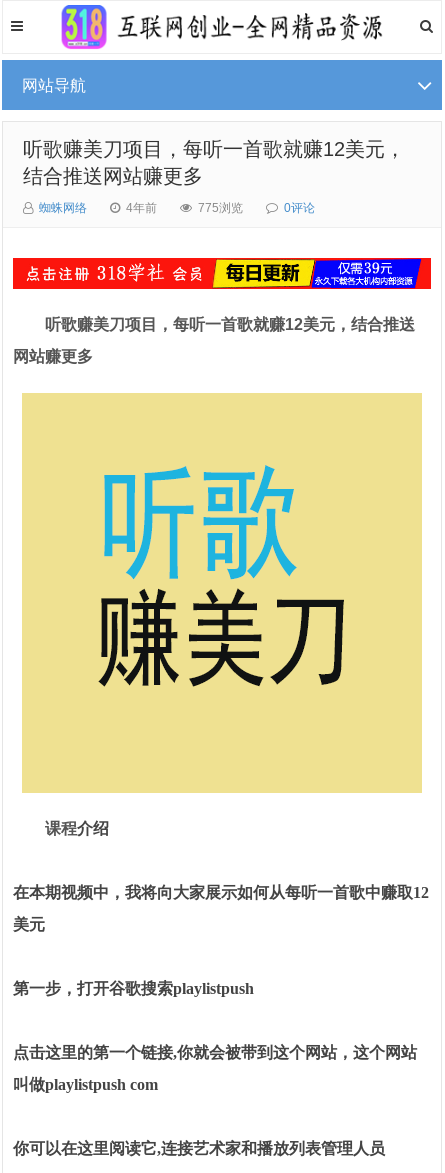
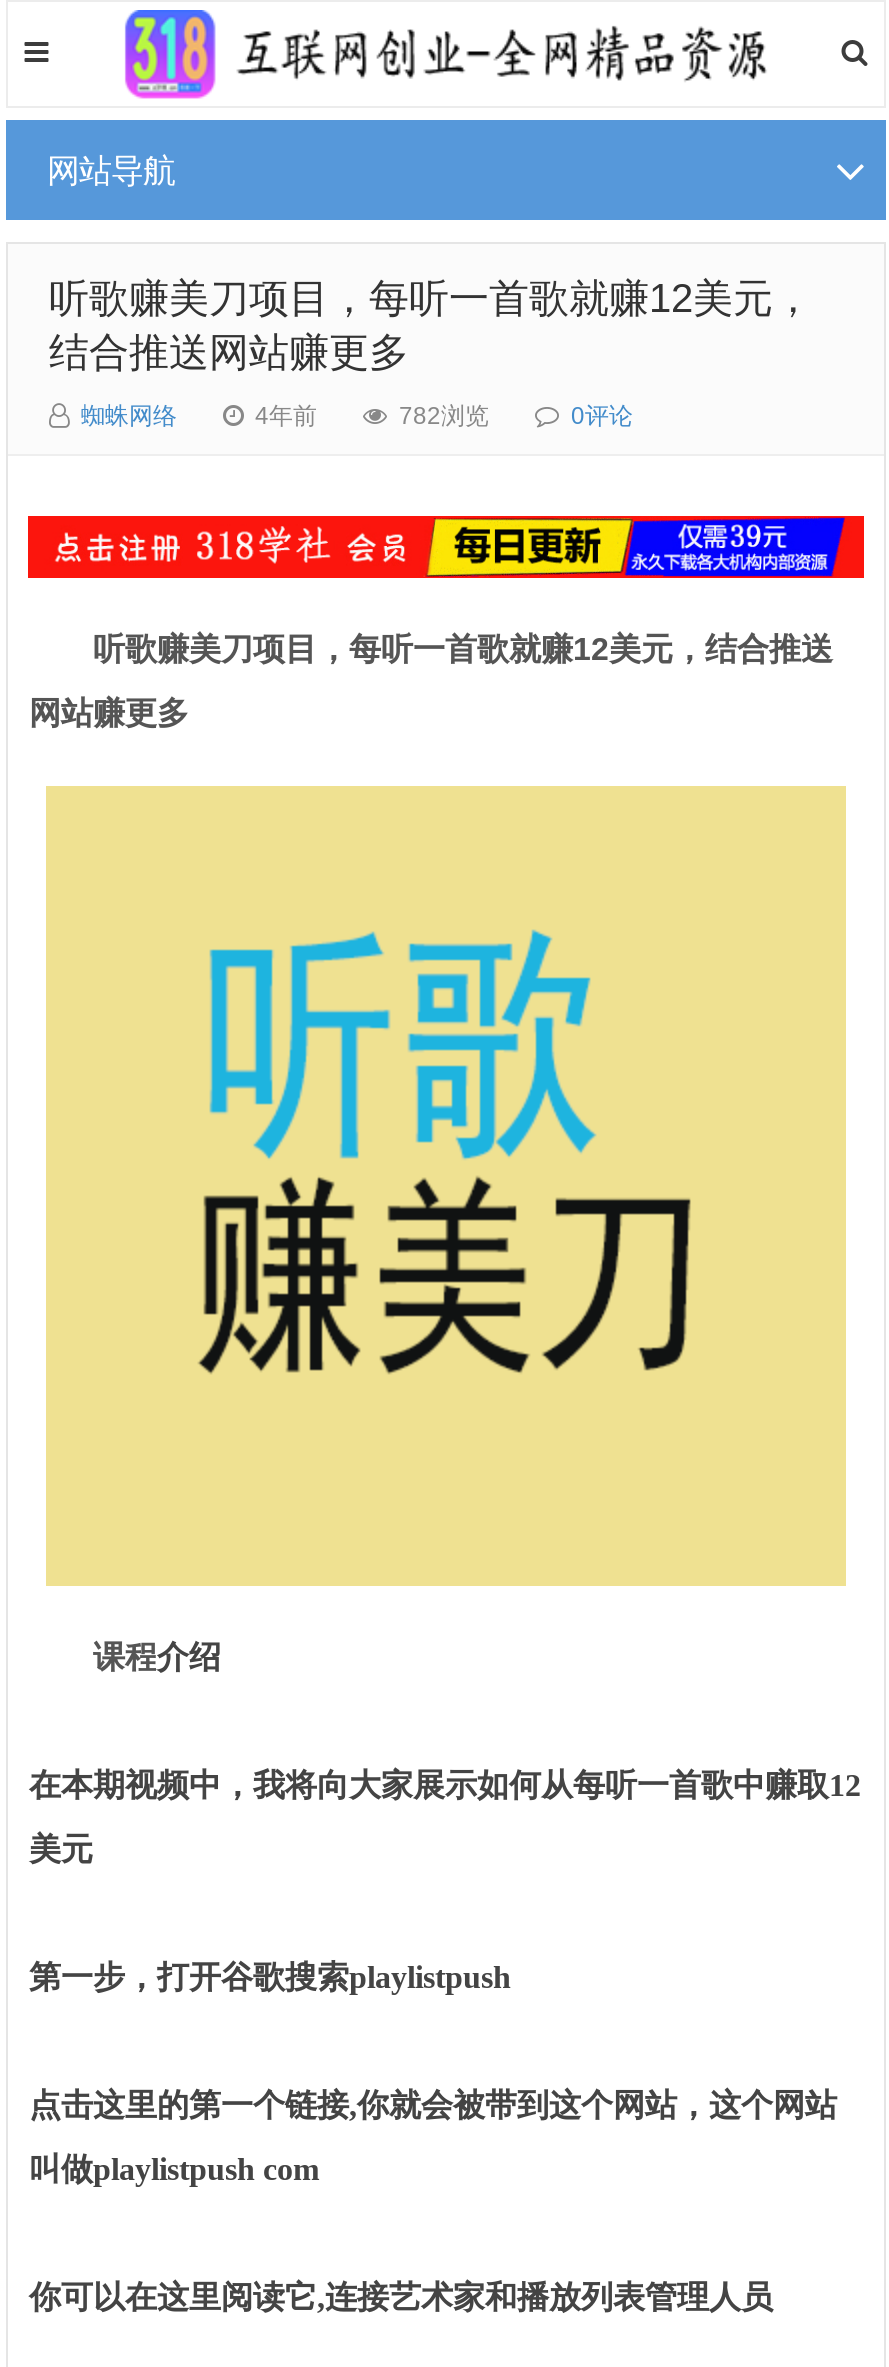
- 775浏览
+ 782浏览
